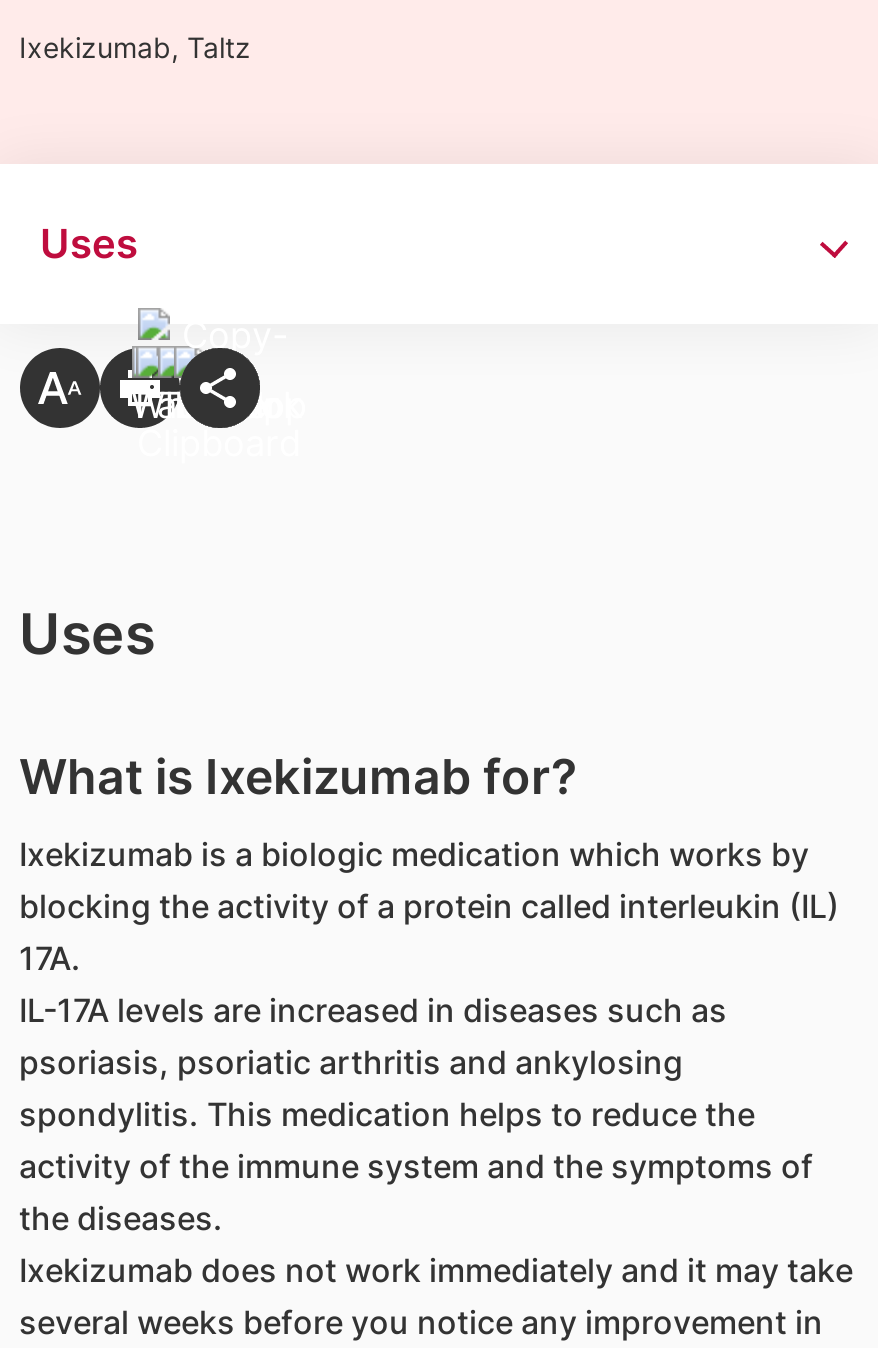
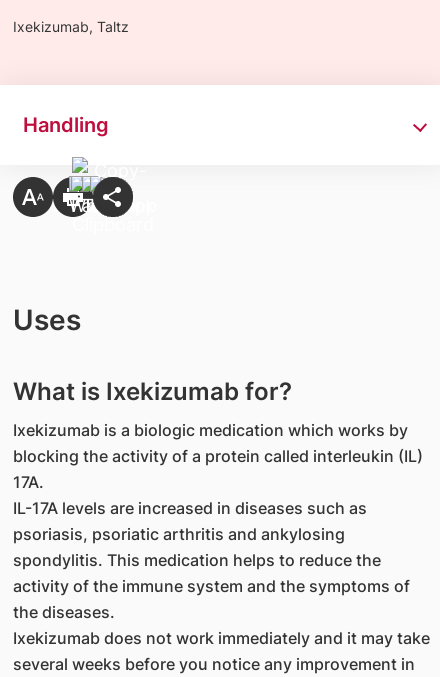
- Uses
+ Handling
